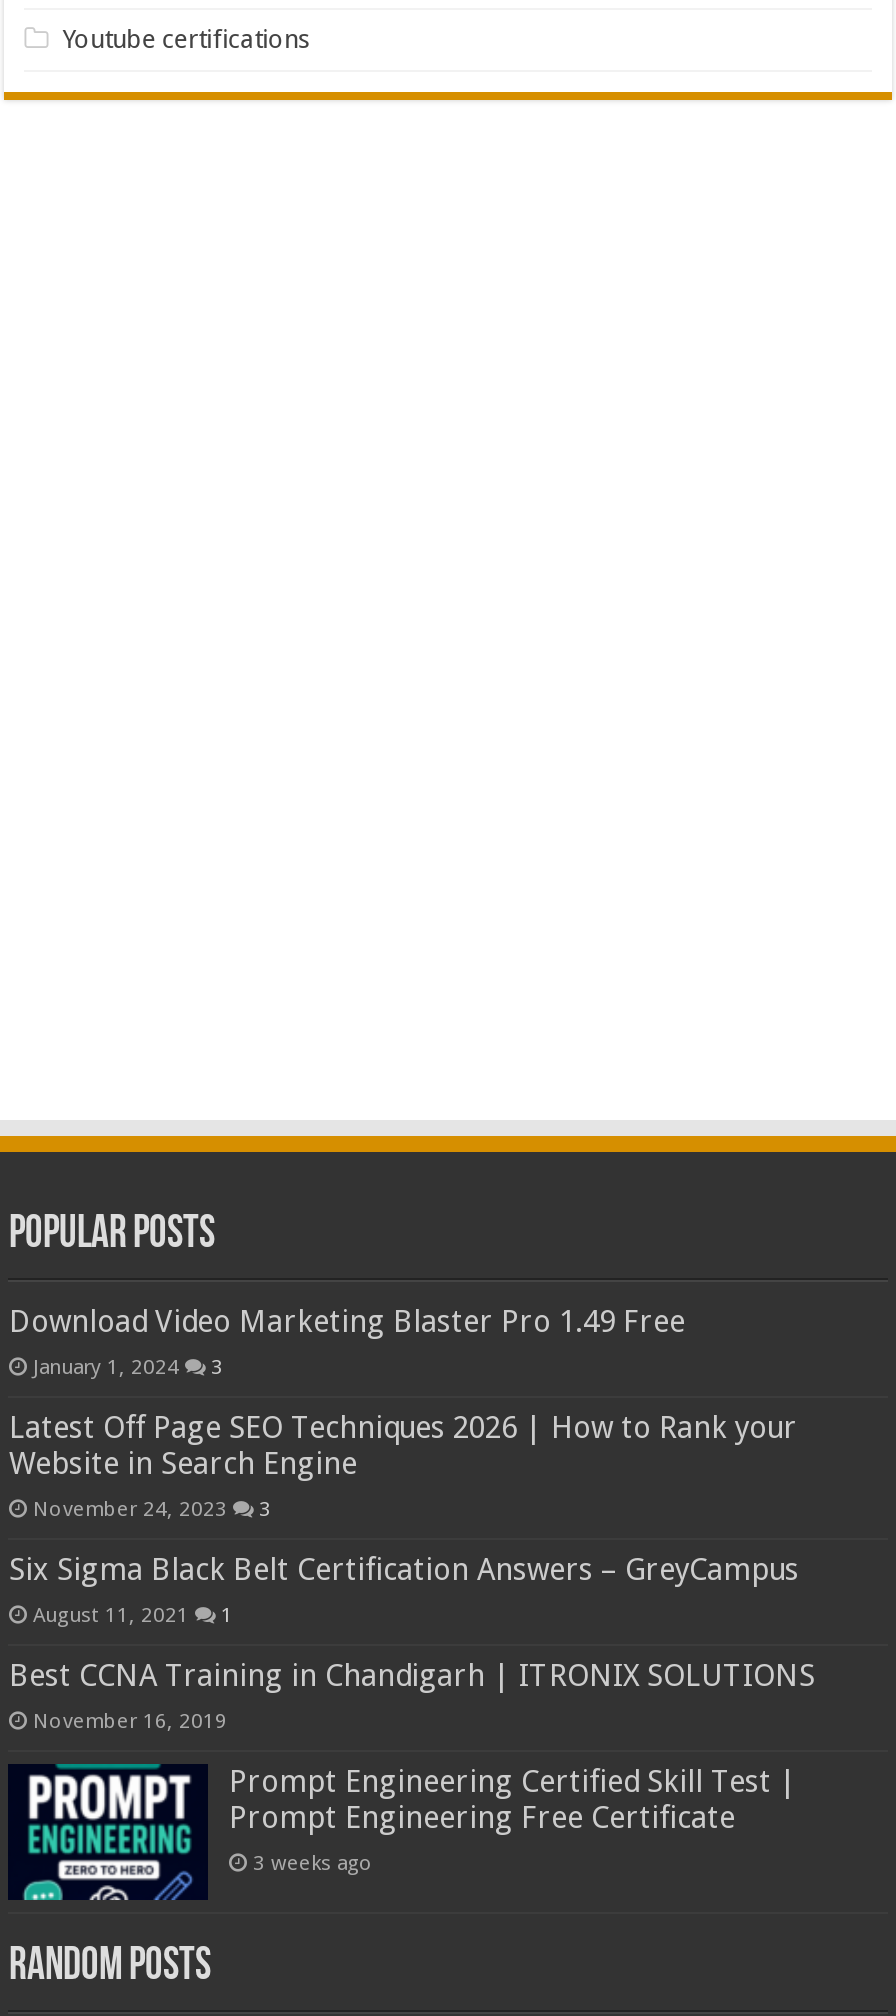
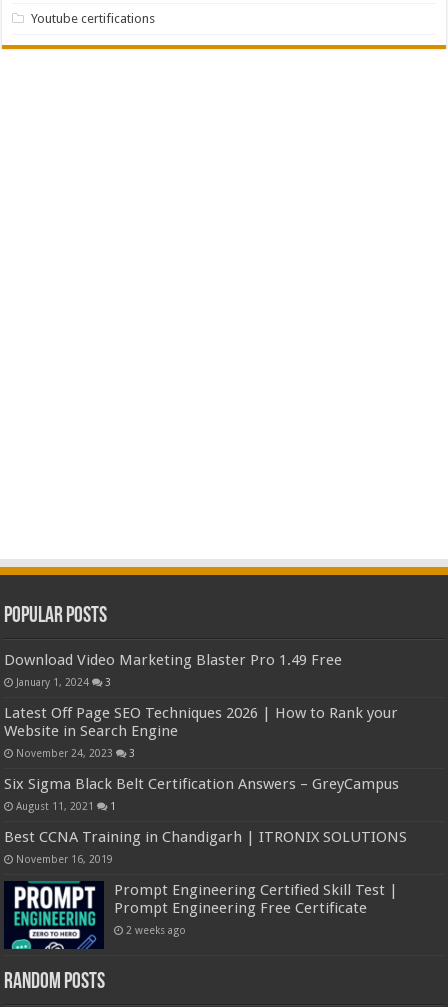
- 3 weeks ago
+ 2 weeks ago
